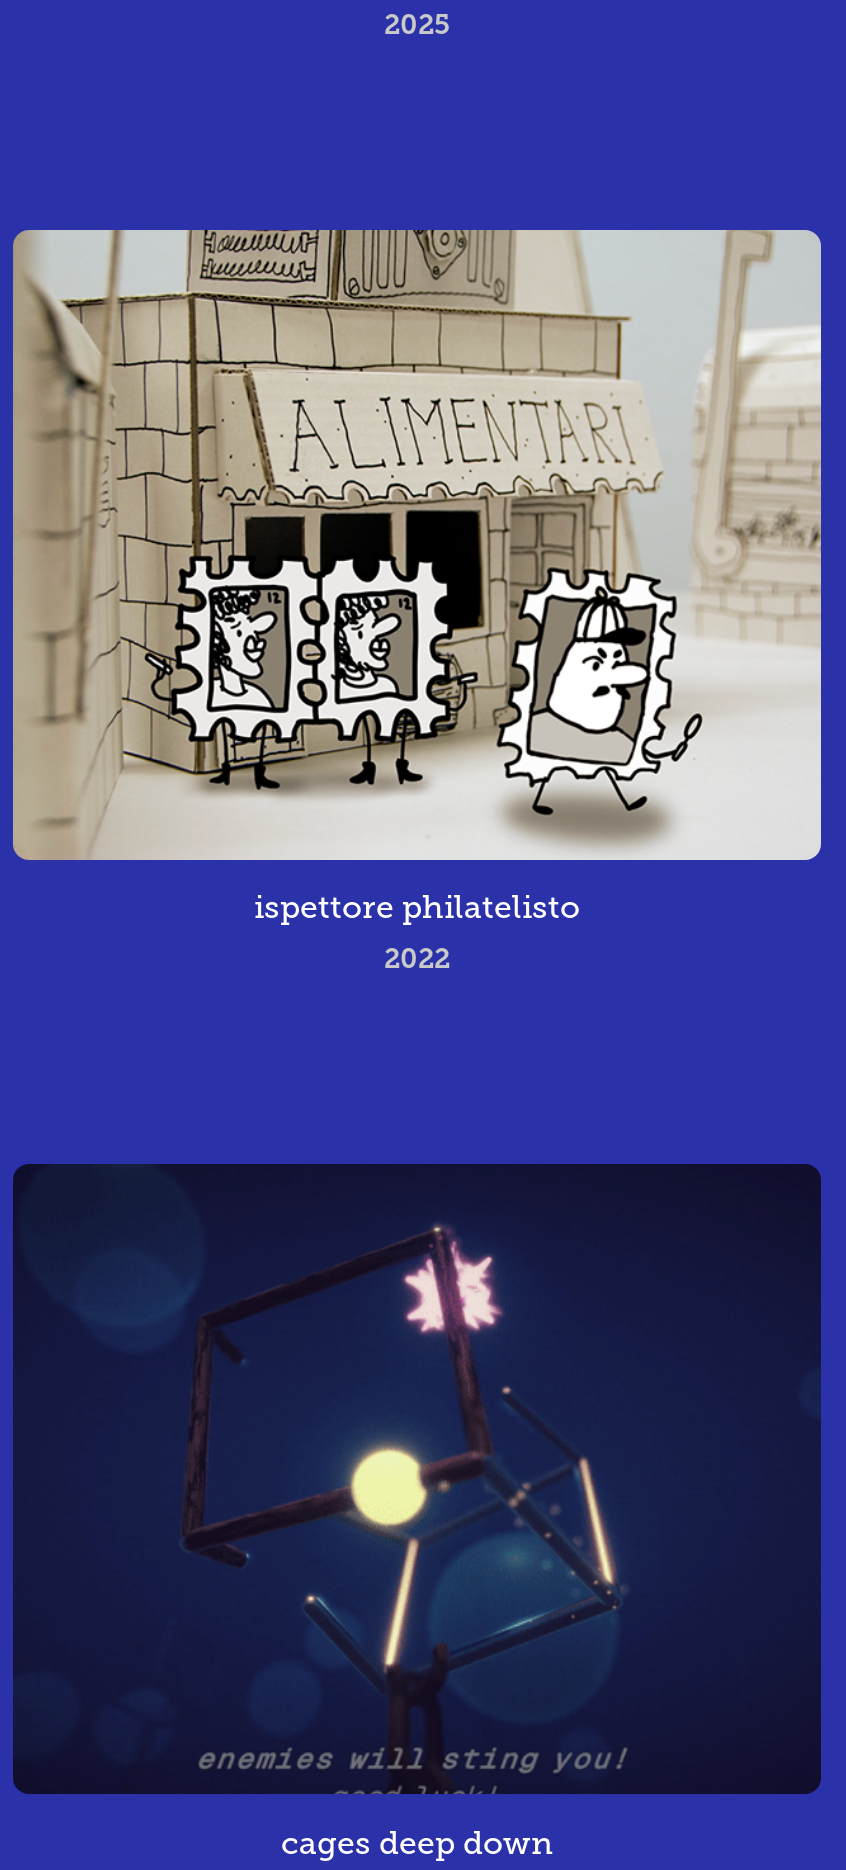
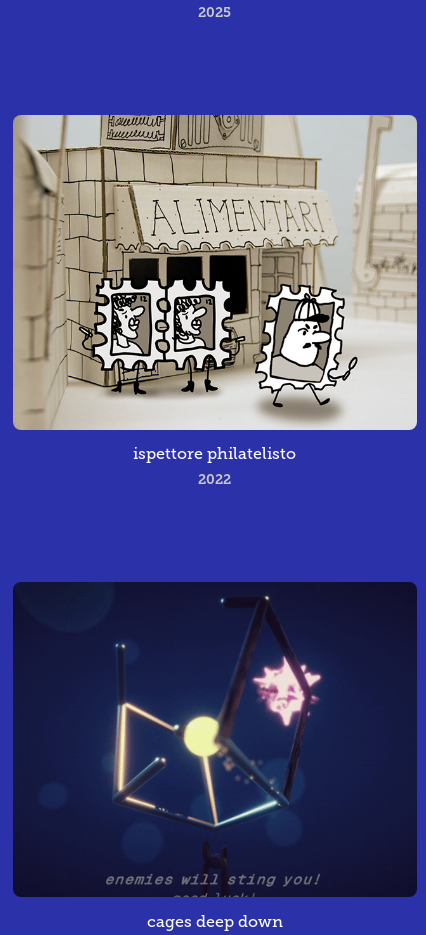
- [image]
+ [image]
